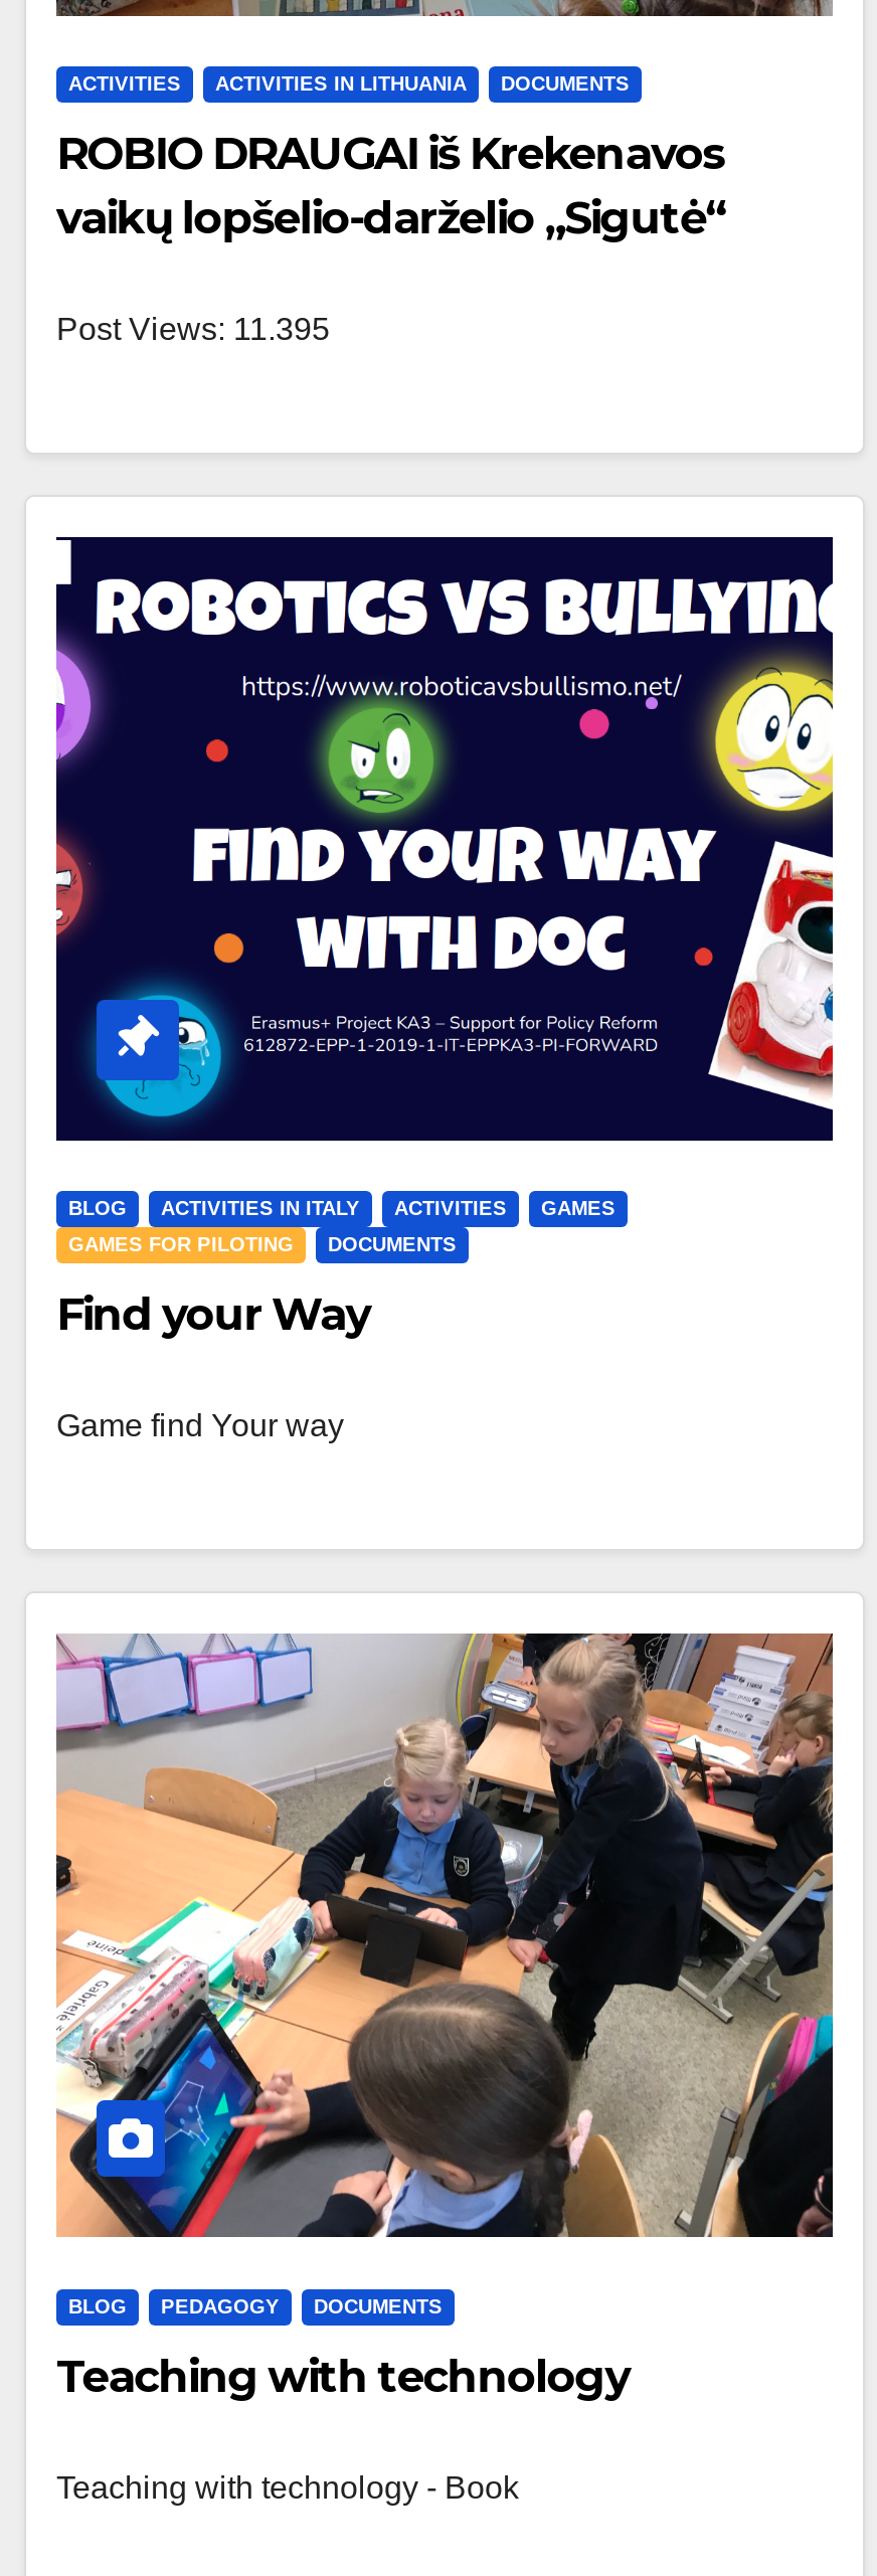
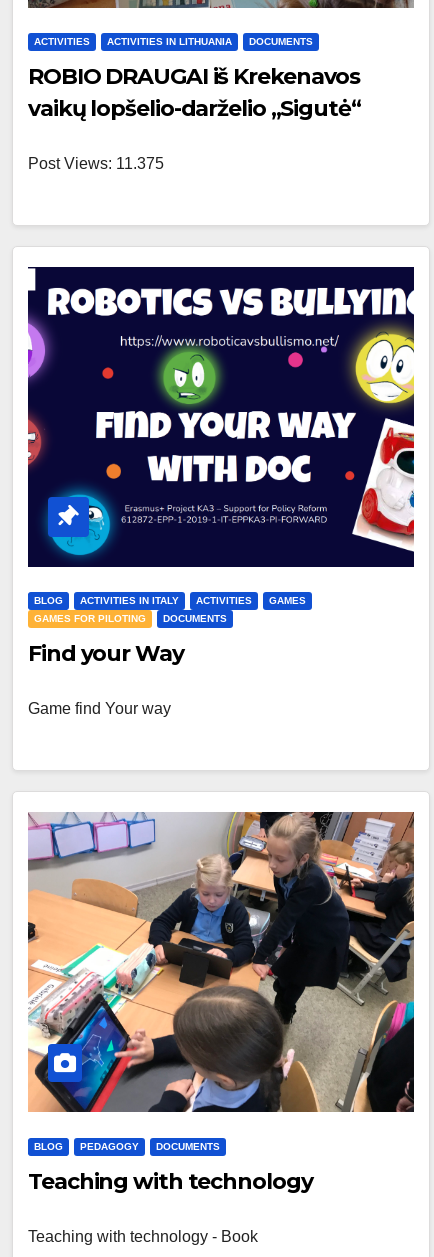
- Post Views: 11.395
+ Post Views: 11.375
